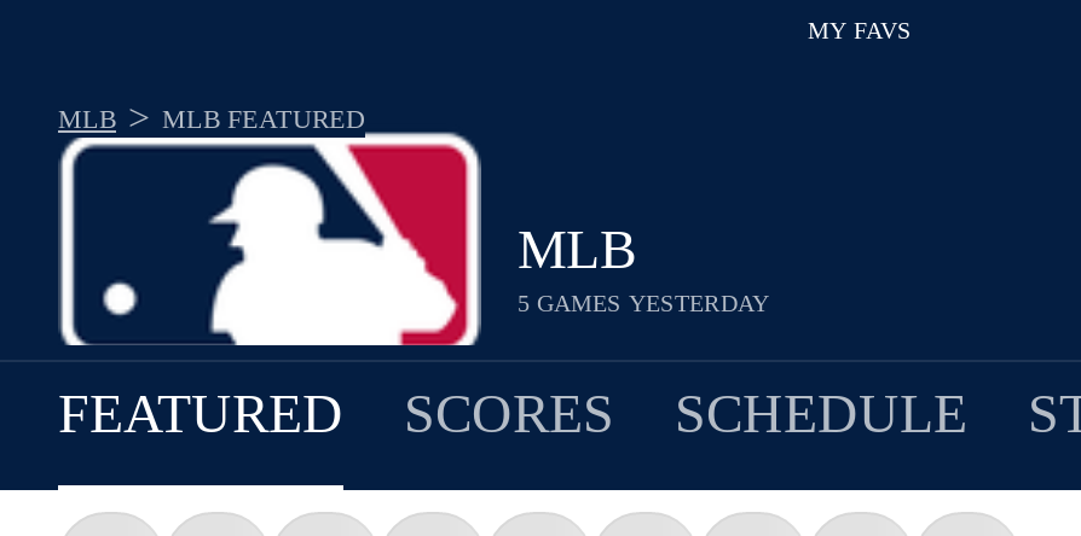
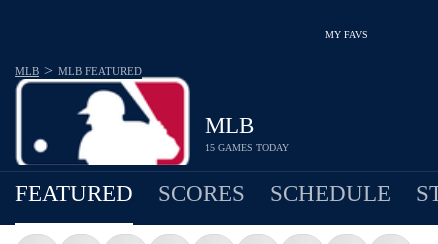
- 5 GAMES YESTERDAY
+ 15 GAMES TODAY
